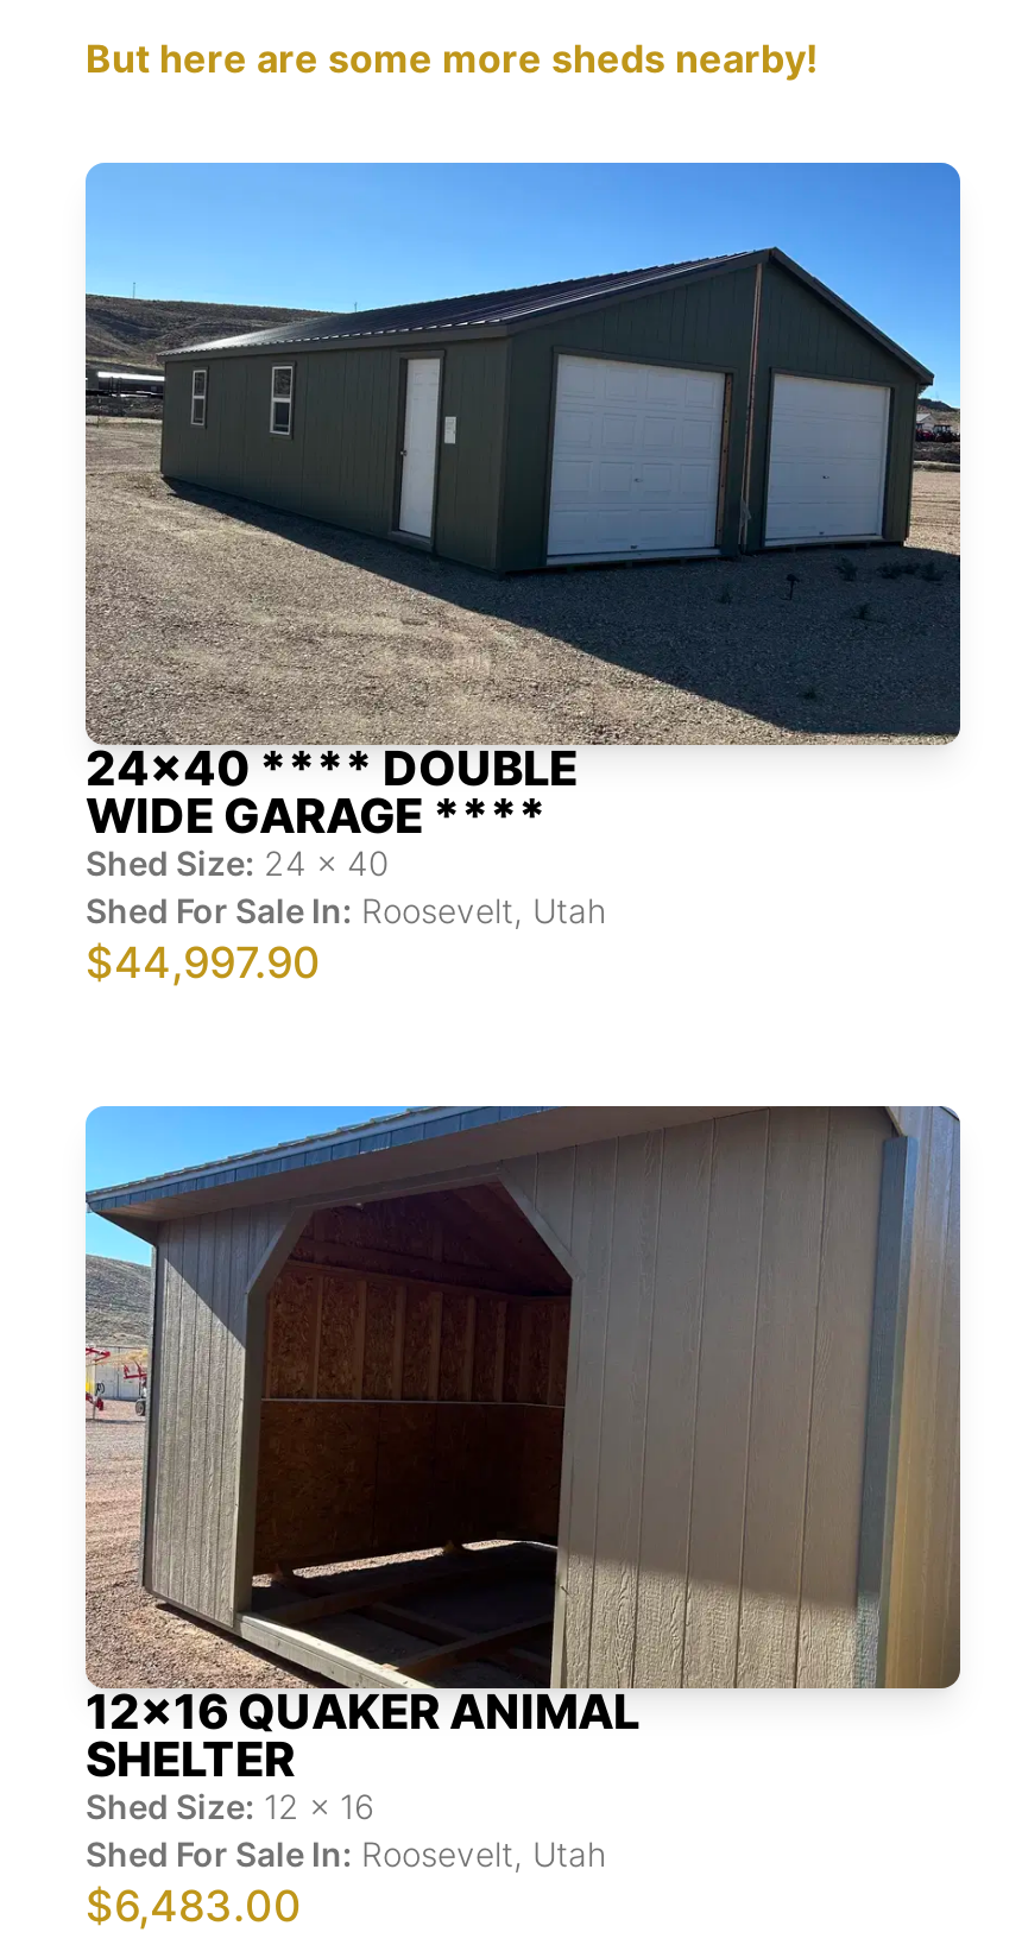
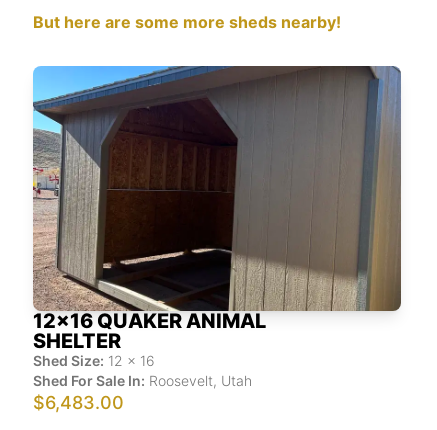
- [image]
- 24x40 **** DOUBLE
- WIDE GARAGE ****
- Shed Size: 24 x 40
- Shed For Sale In: Roosevelt, Utah
- $44,997.90
